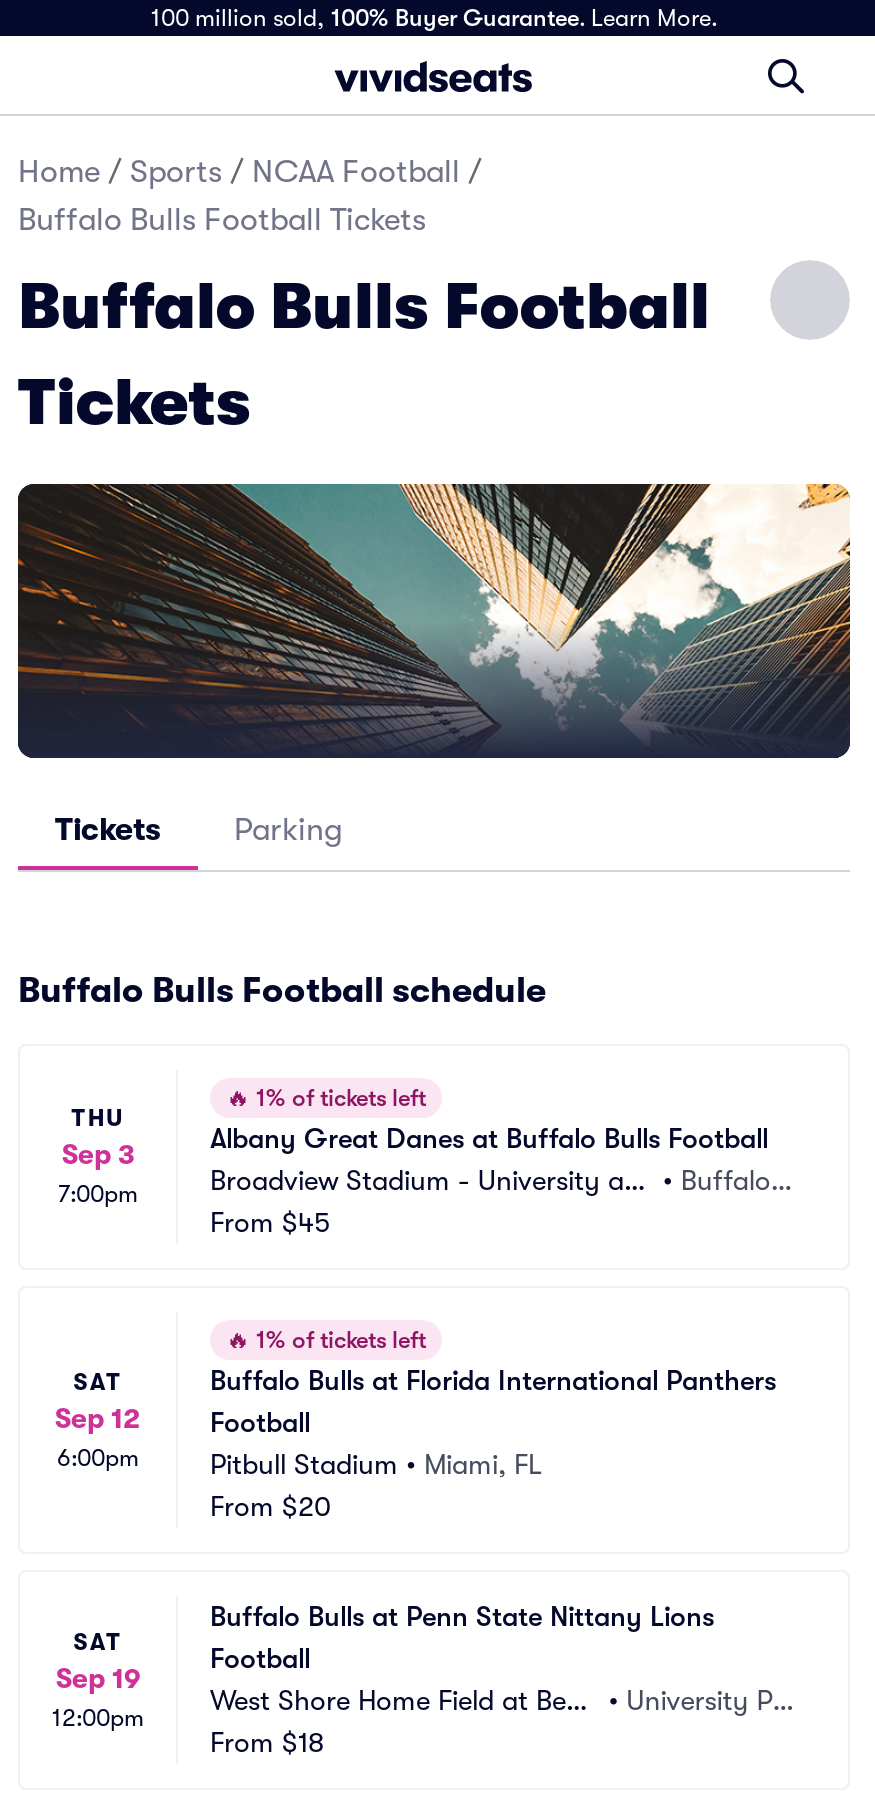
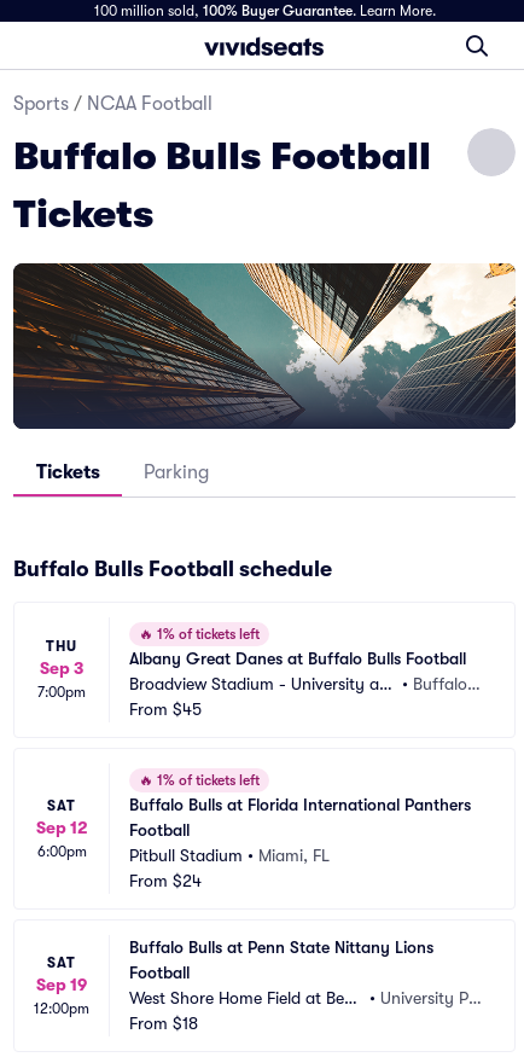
- Home / Sports / NCAA Football /
- Buffalo Bulls Football Tickets
+ Sports / NCAA Football

- From $20
+ From $24
